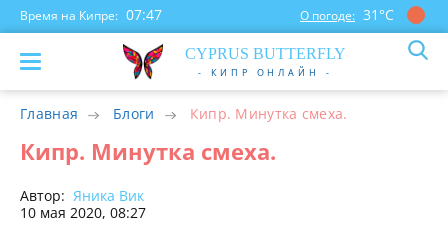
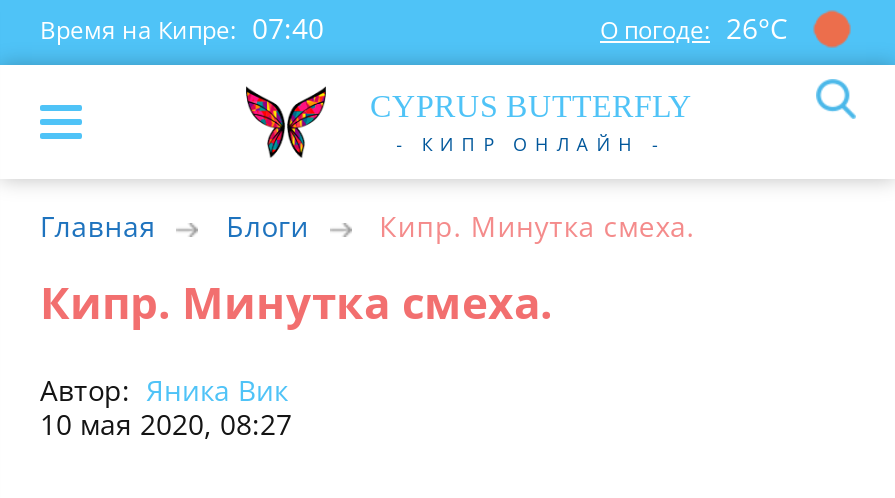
- Время на Кипре: 07:47
+ Время на Кипре: 07:40

- О погоде: 31°С
+ О погоде: 26°С
